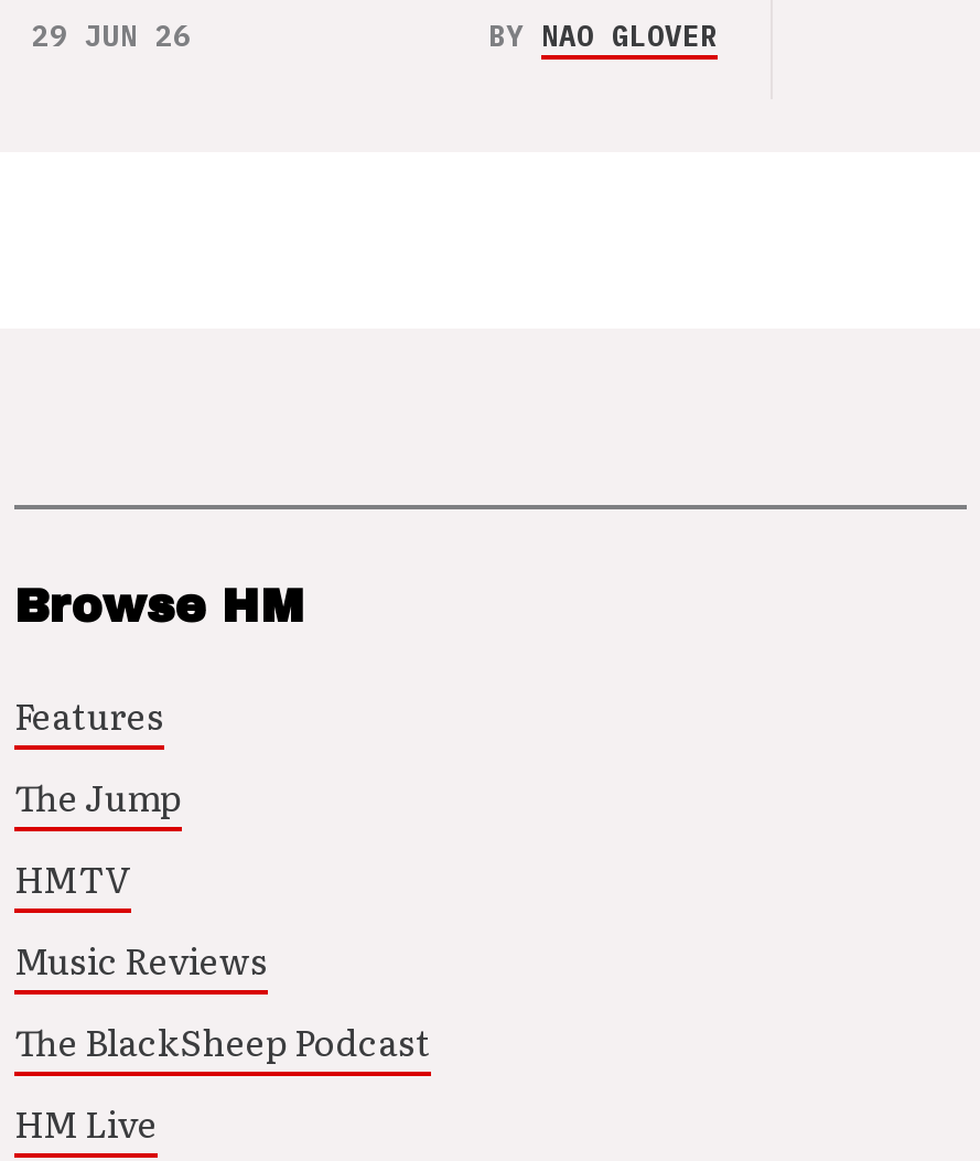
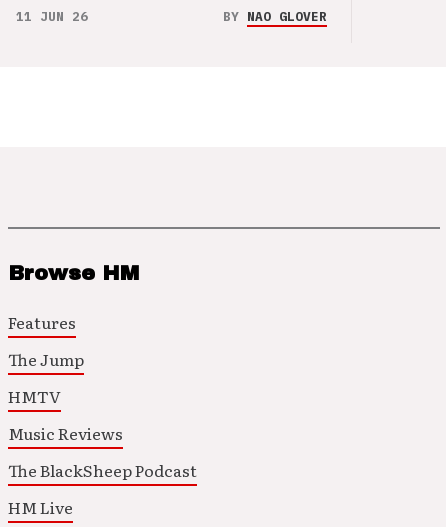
- 29 JUN 26
+ 11 JUN 26
